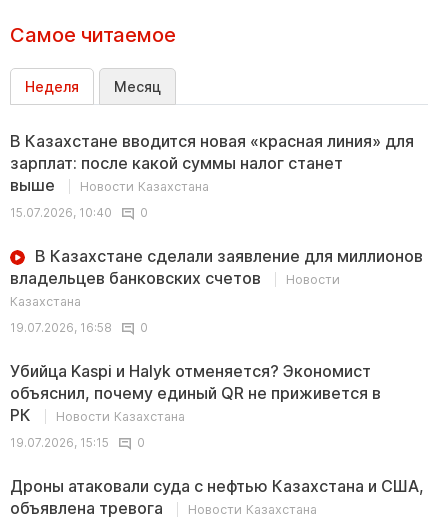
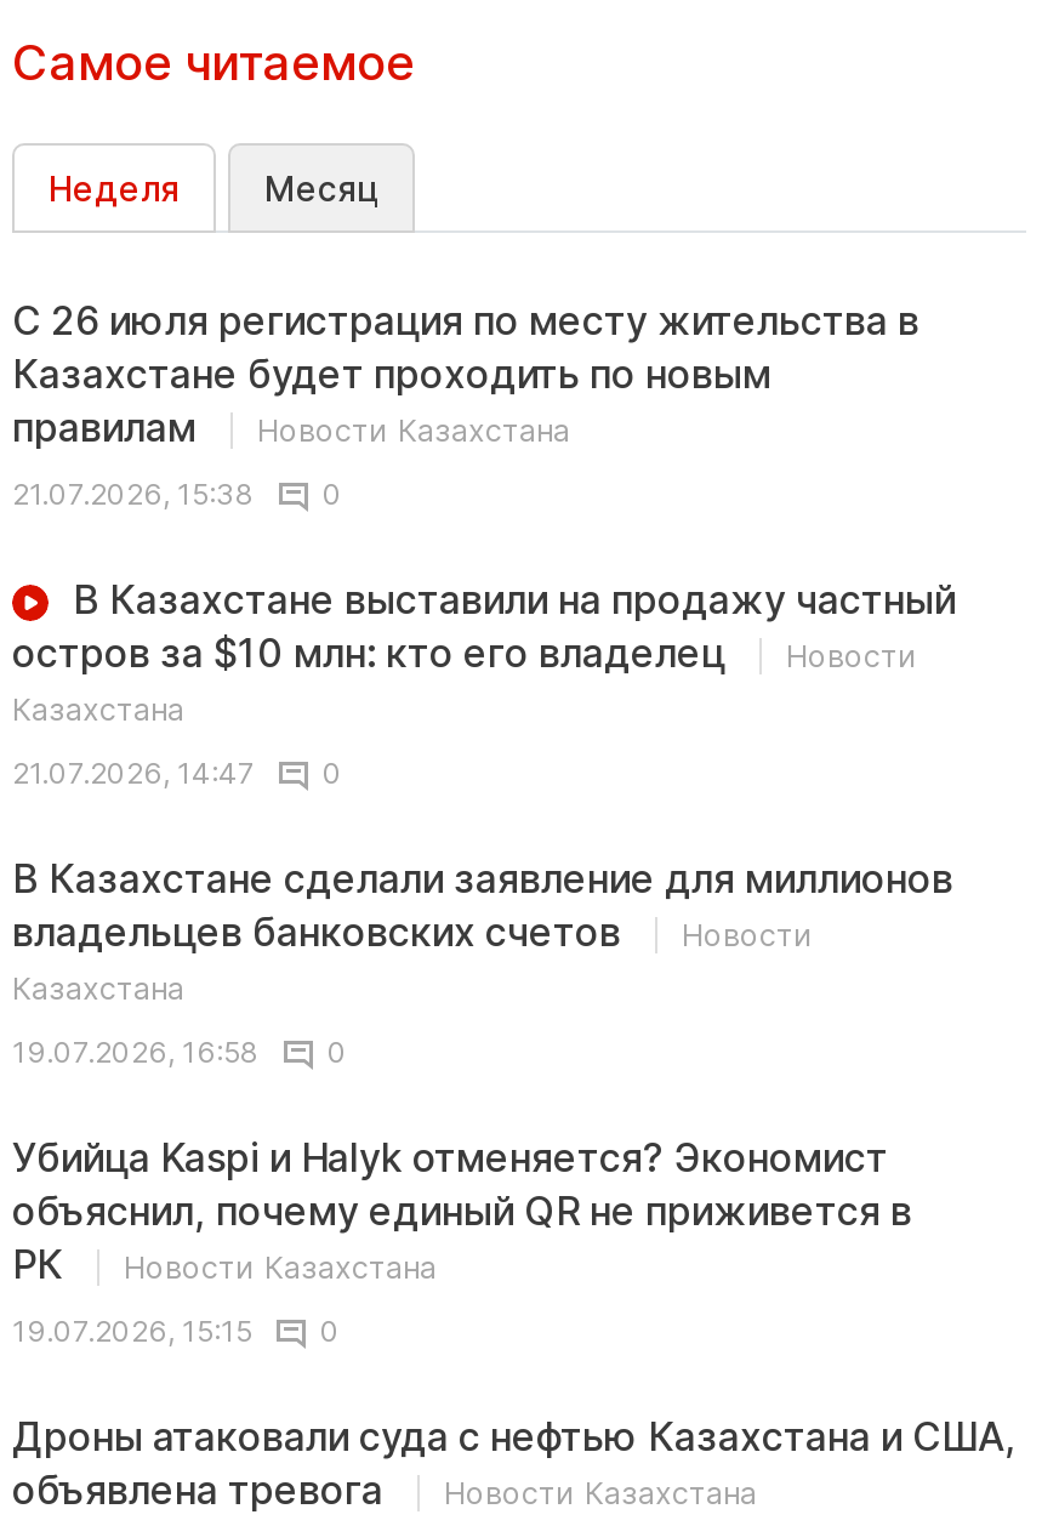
- В Казахстане вводится новая «красная линия» для
- зарплат: после какой суммы налог станет
- выше
+ С 26 июля регистрация по месту жительства в
+ Казахстане будет проходить по новым
+ правилам

- 15.07.2026, 10:40
+ 21.07.2026, 15:38
+ 0
+ В Казахстане выставили на продажу частный
+ остров за $10 млн: кто его владелец
+ Новости
+ Казахстана
+ 21.07.2026, 14:47
